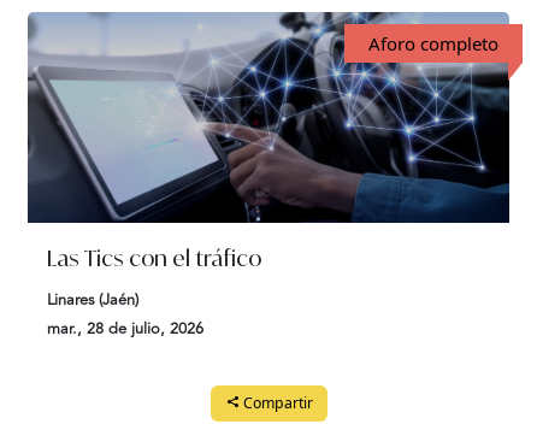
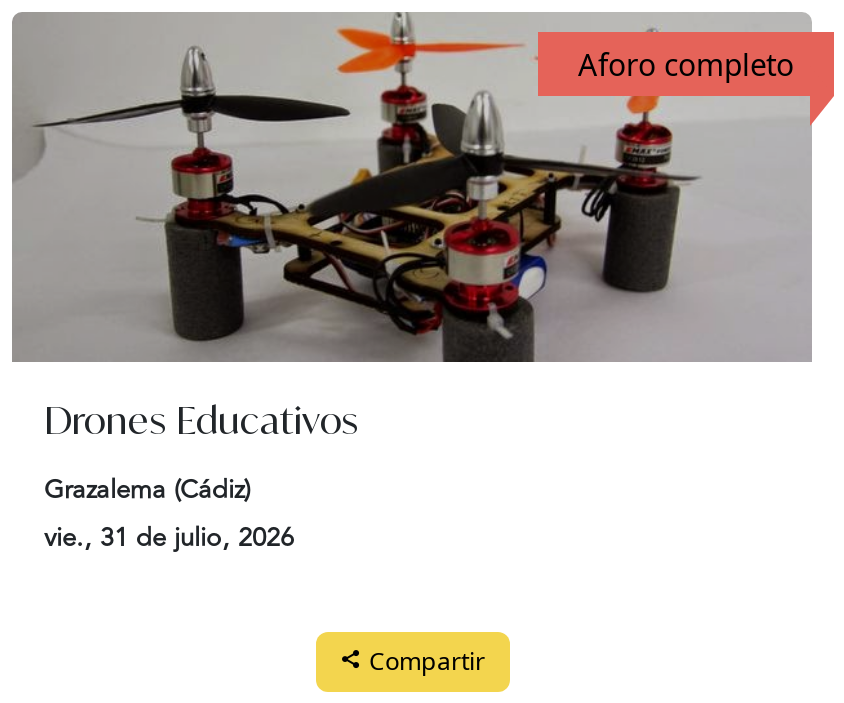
- [image]
- Las Tics con el tráfico
+ [image]
+ Drones Educativos

- Linares (Jaén)
- mar., 28 de julio, 2026
+ Grazalema (Cádiz)
+ vie., 31 de julio, 2026
